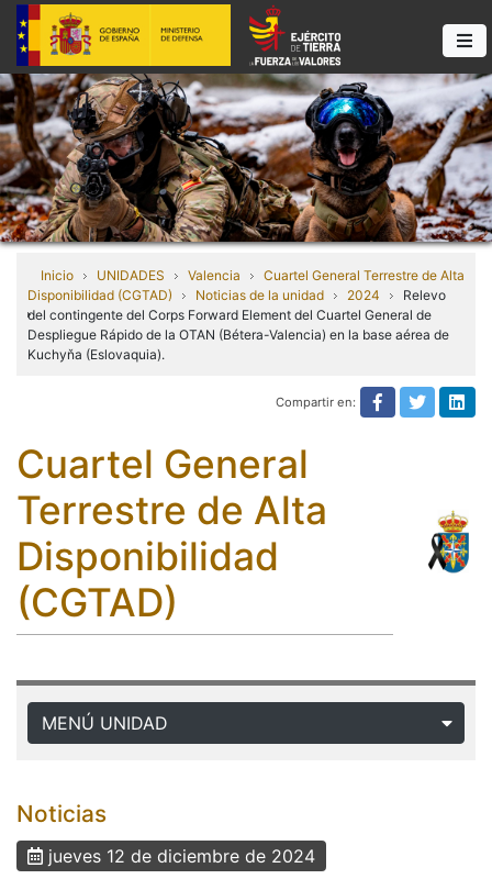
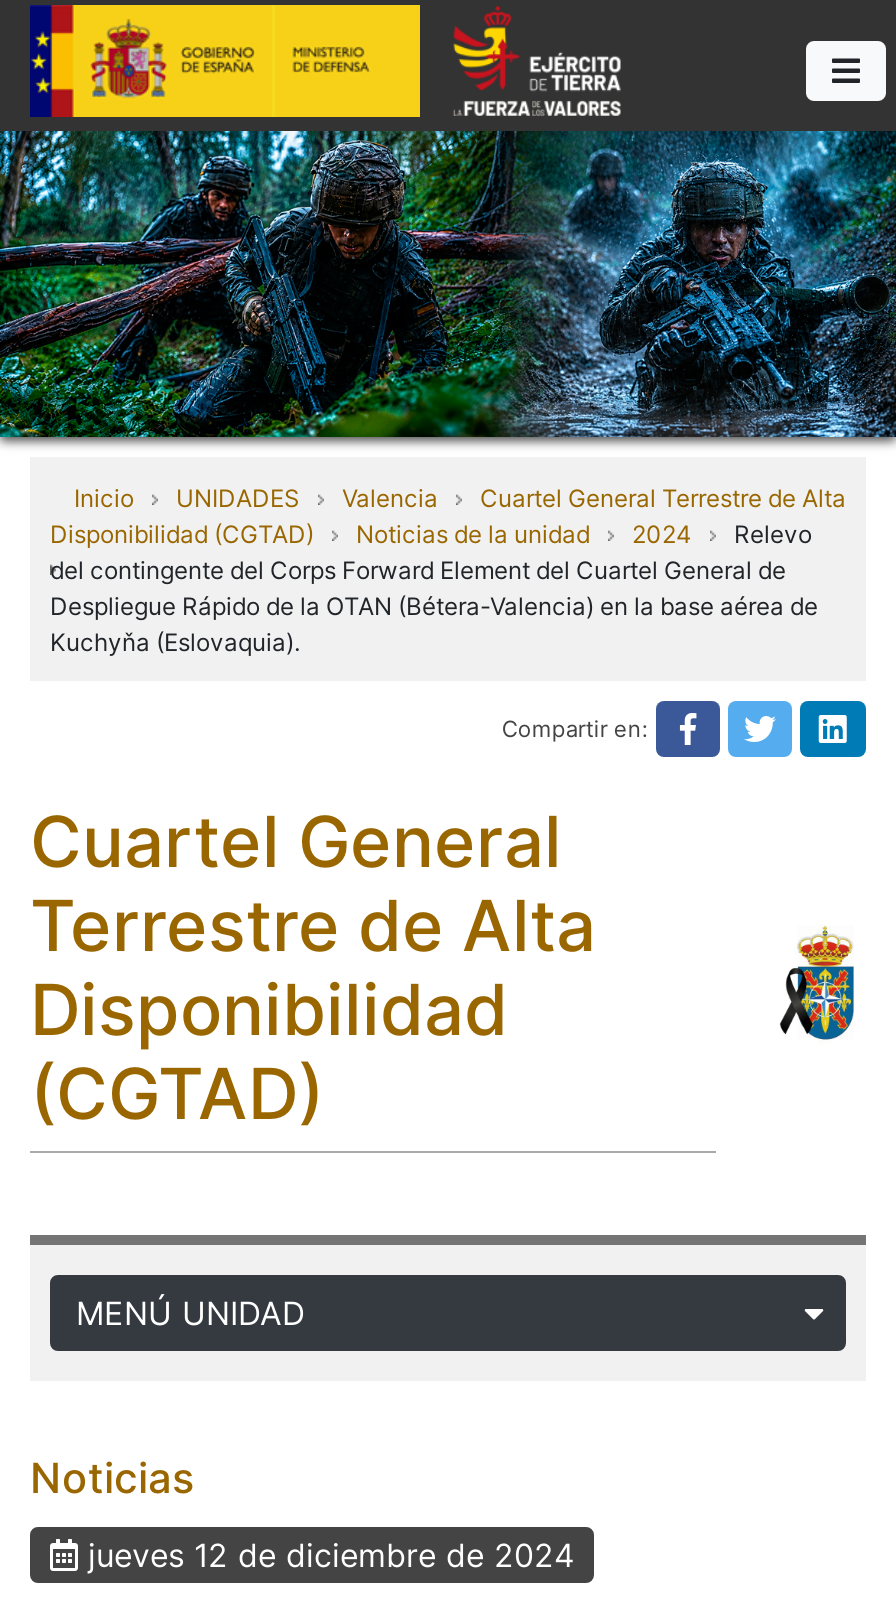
- [image]
+ [image]
